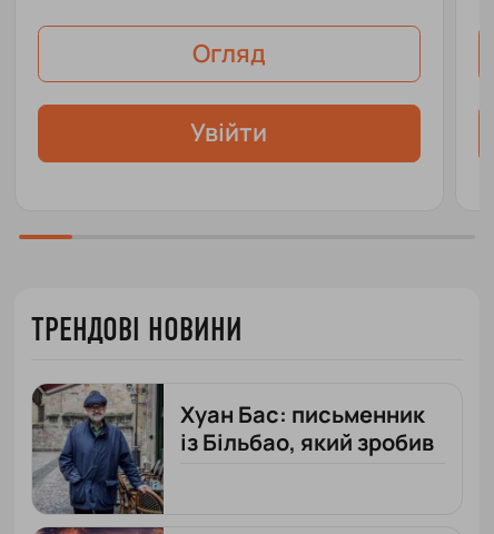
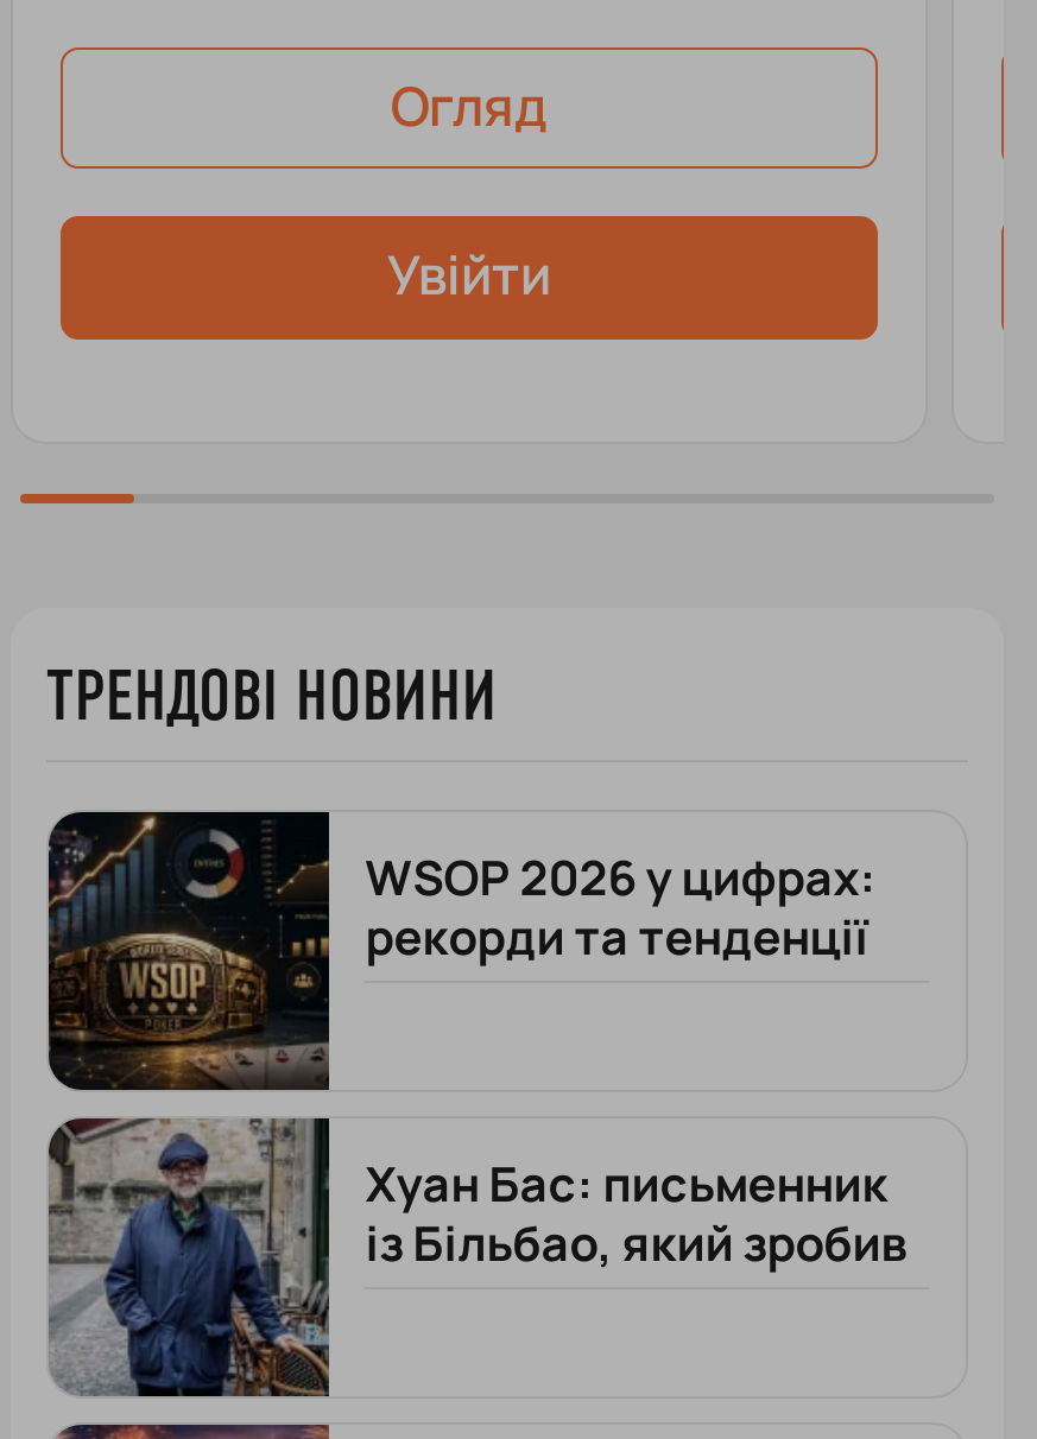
+ [image]
+ WSOP 2026 у цифрах:
+ рекорди та тенденції
